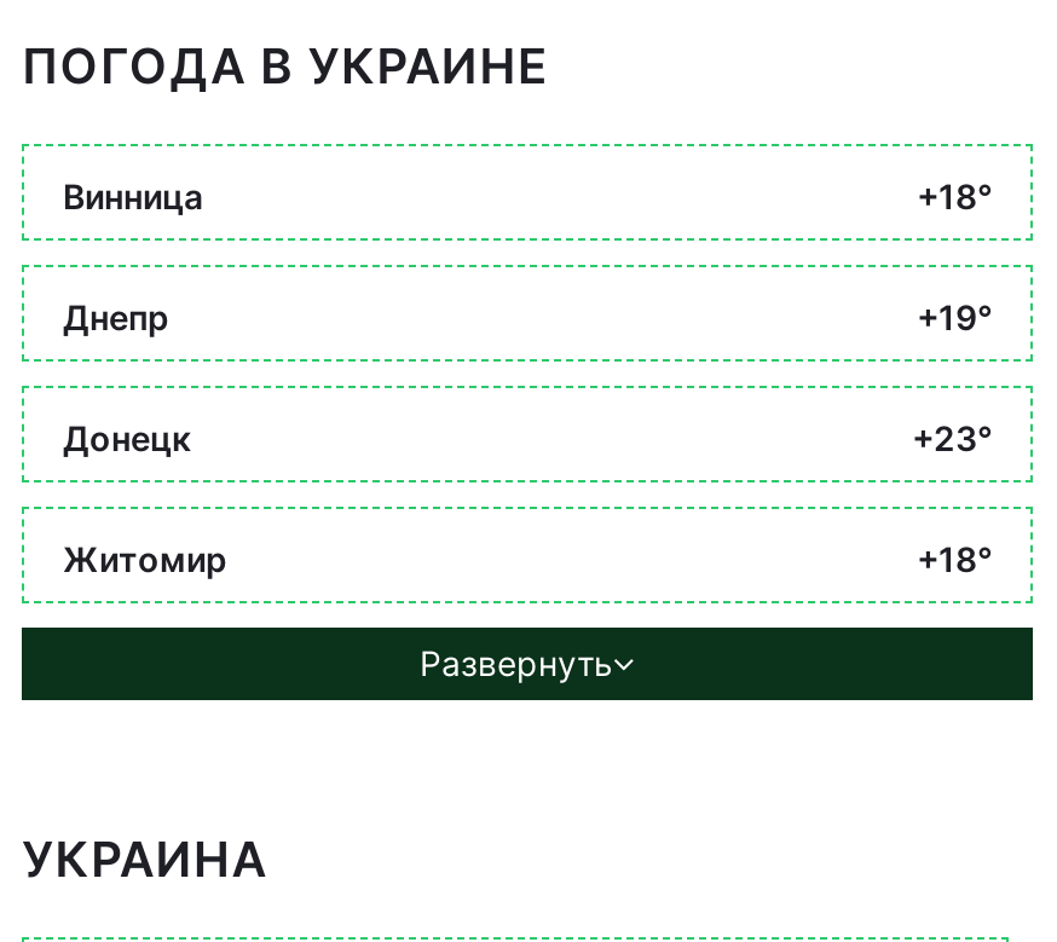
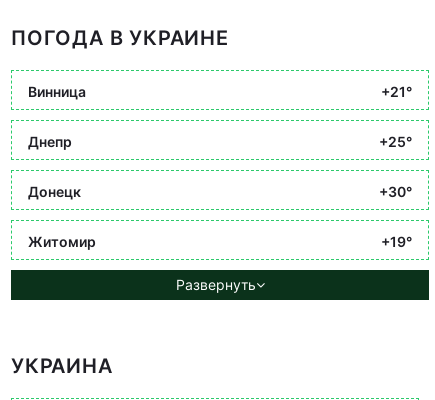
- +18°
+ +21°

- +19°
+ +25°

- +23°
+ +30°

- +18°
+ +19°
